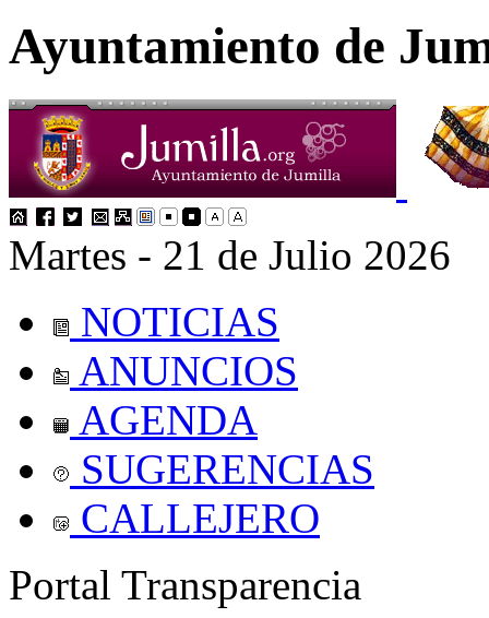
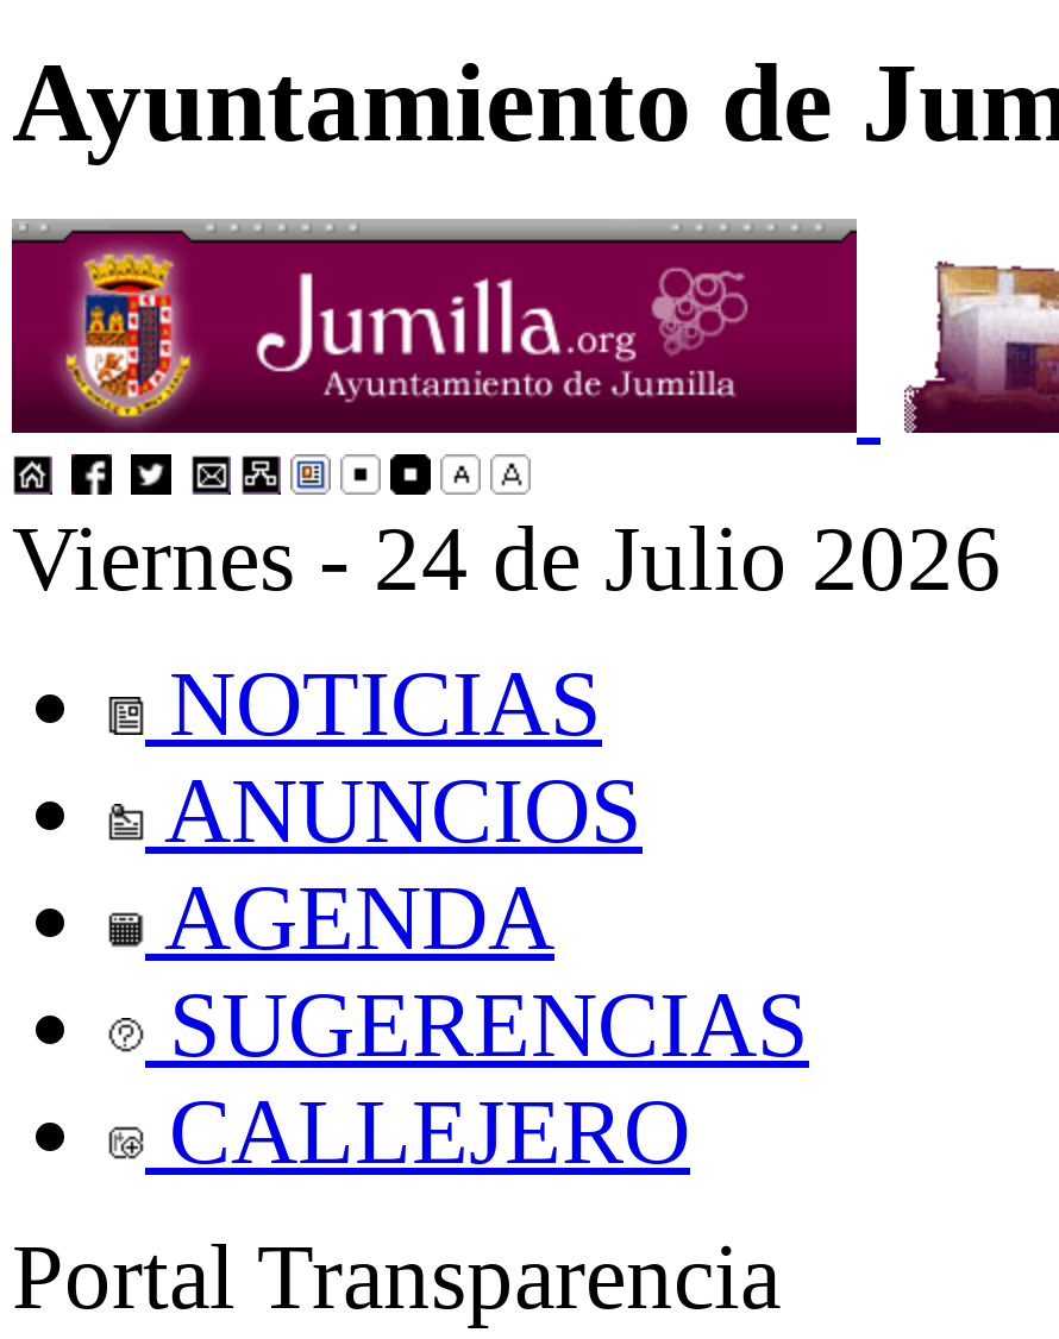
- [image]
- Martes - 21 de Julio 2026
+ [image]
+ Viernes - 24 de Julio 2026
